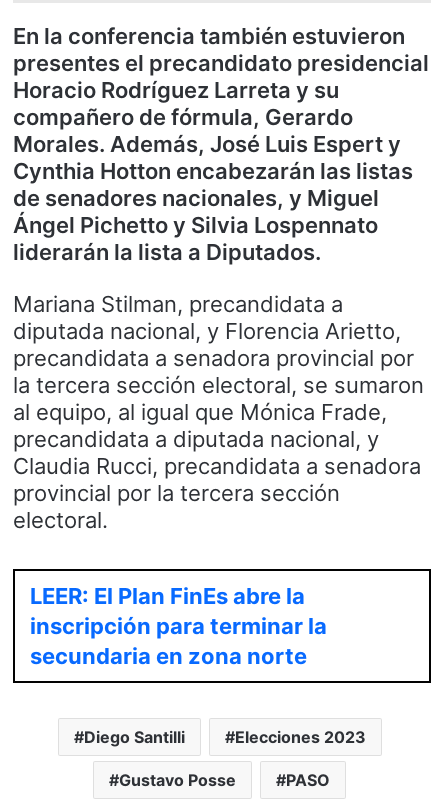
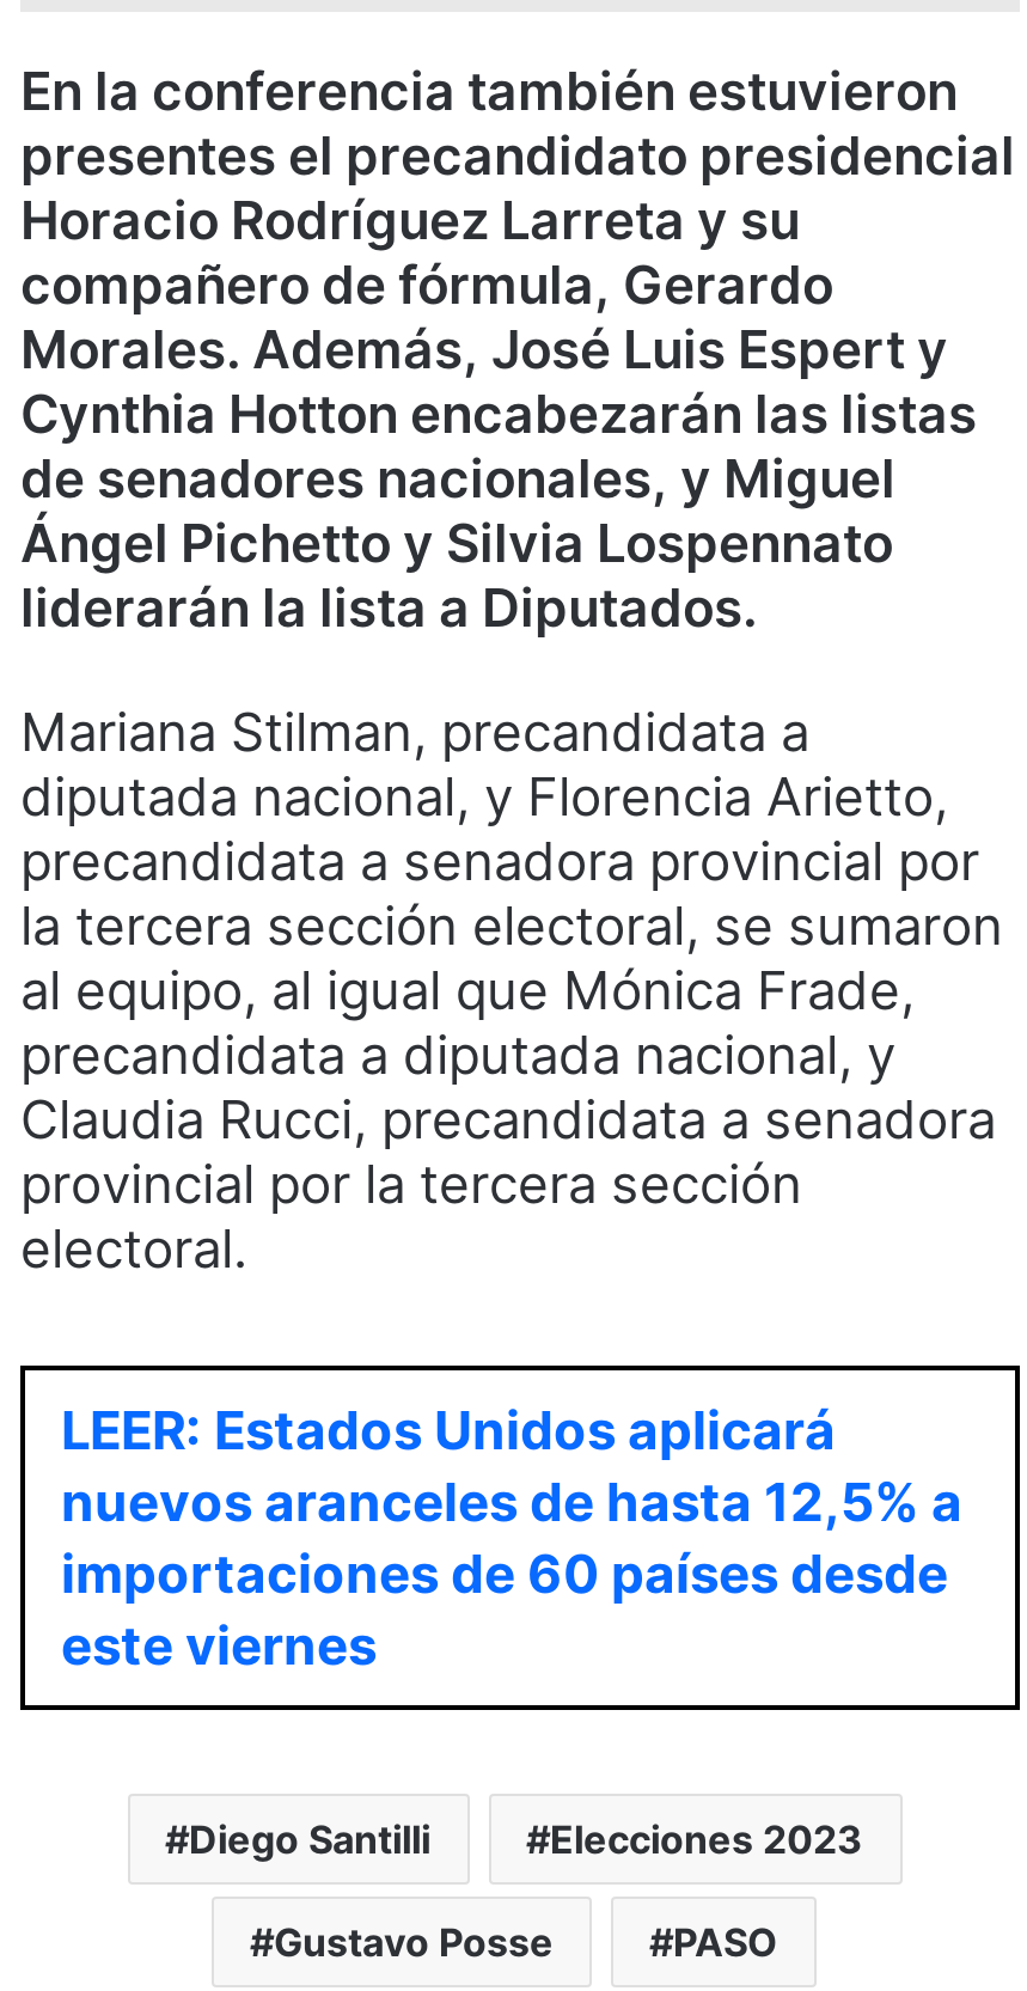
- LEER: El Plan FinEs abre la
- inscripción para terminar la
- secundaria en zona norte
+ LEER: Estados Unidos aplicará
+ nuevos aranceles de hasta 12,5% a
+ importaciones de 60 países desde
+ este viernes
